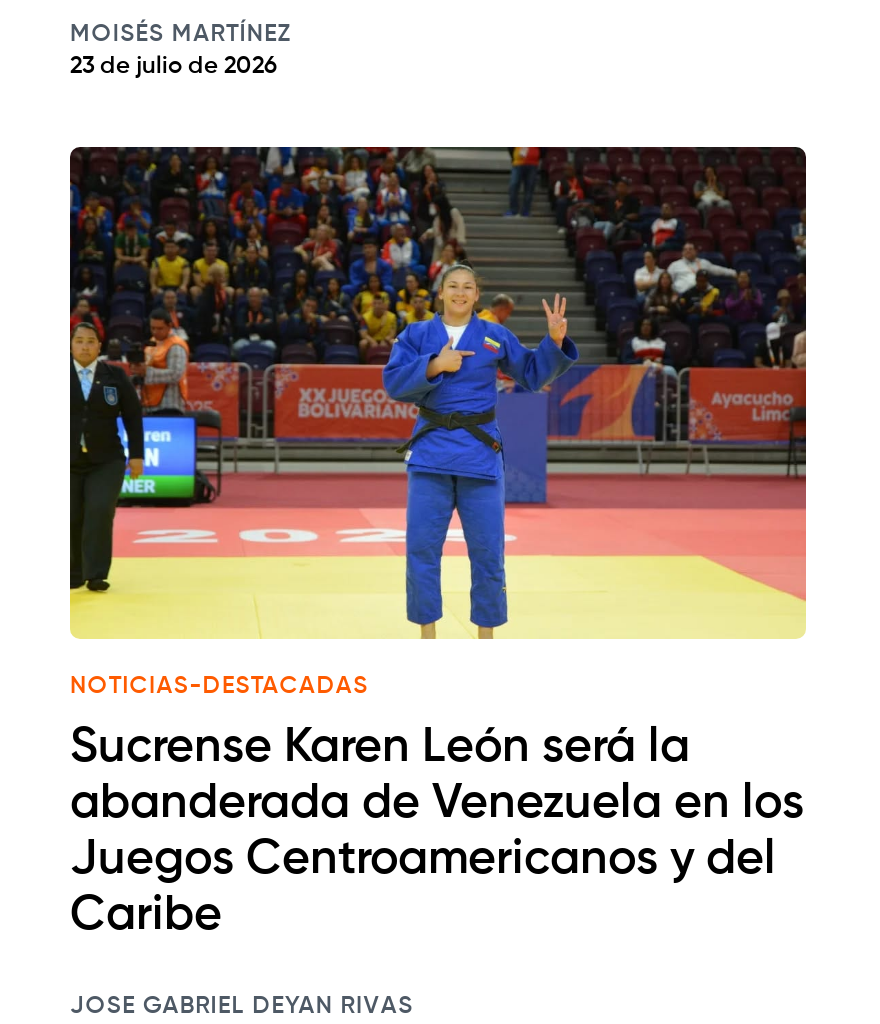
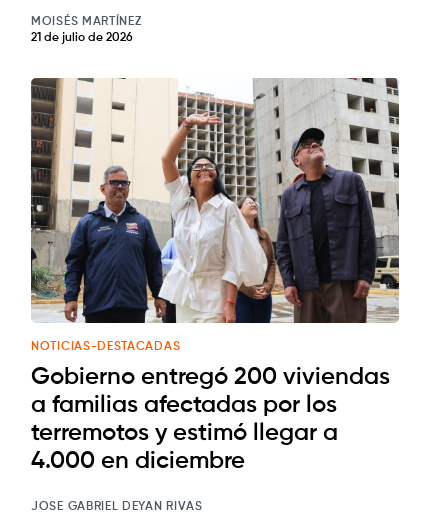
- 23 de julio de 2026
+ 21 de julio de 2026

- [image]
+ [image]

- Sucrense Karen León será la
- abanderada de Venezuela en los
- Juegos Centroamericanos y del
- Caribe
+ Gobierno entregó 200 viviendas
+ a familias afectadas por los
+ terremotos y estimó llegar a
+ 4.000 en diciembre
